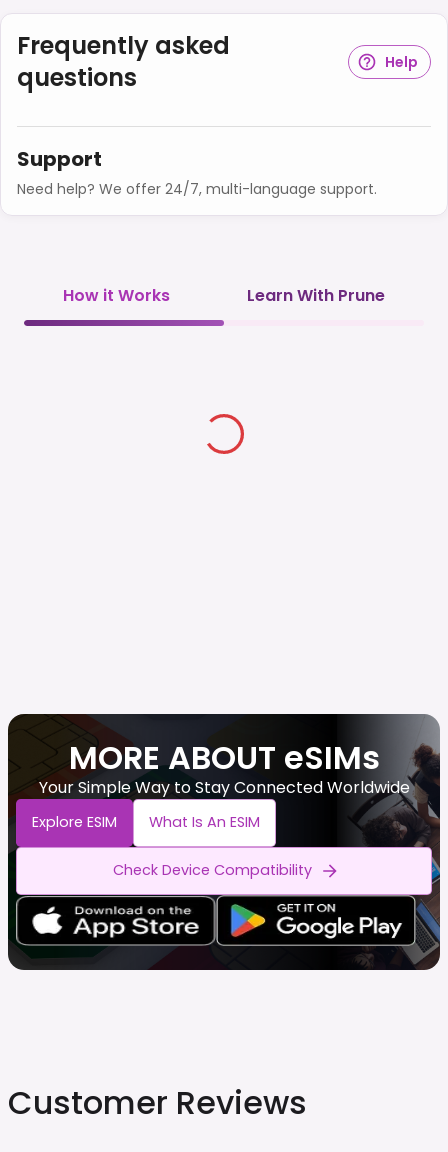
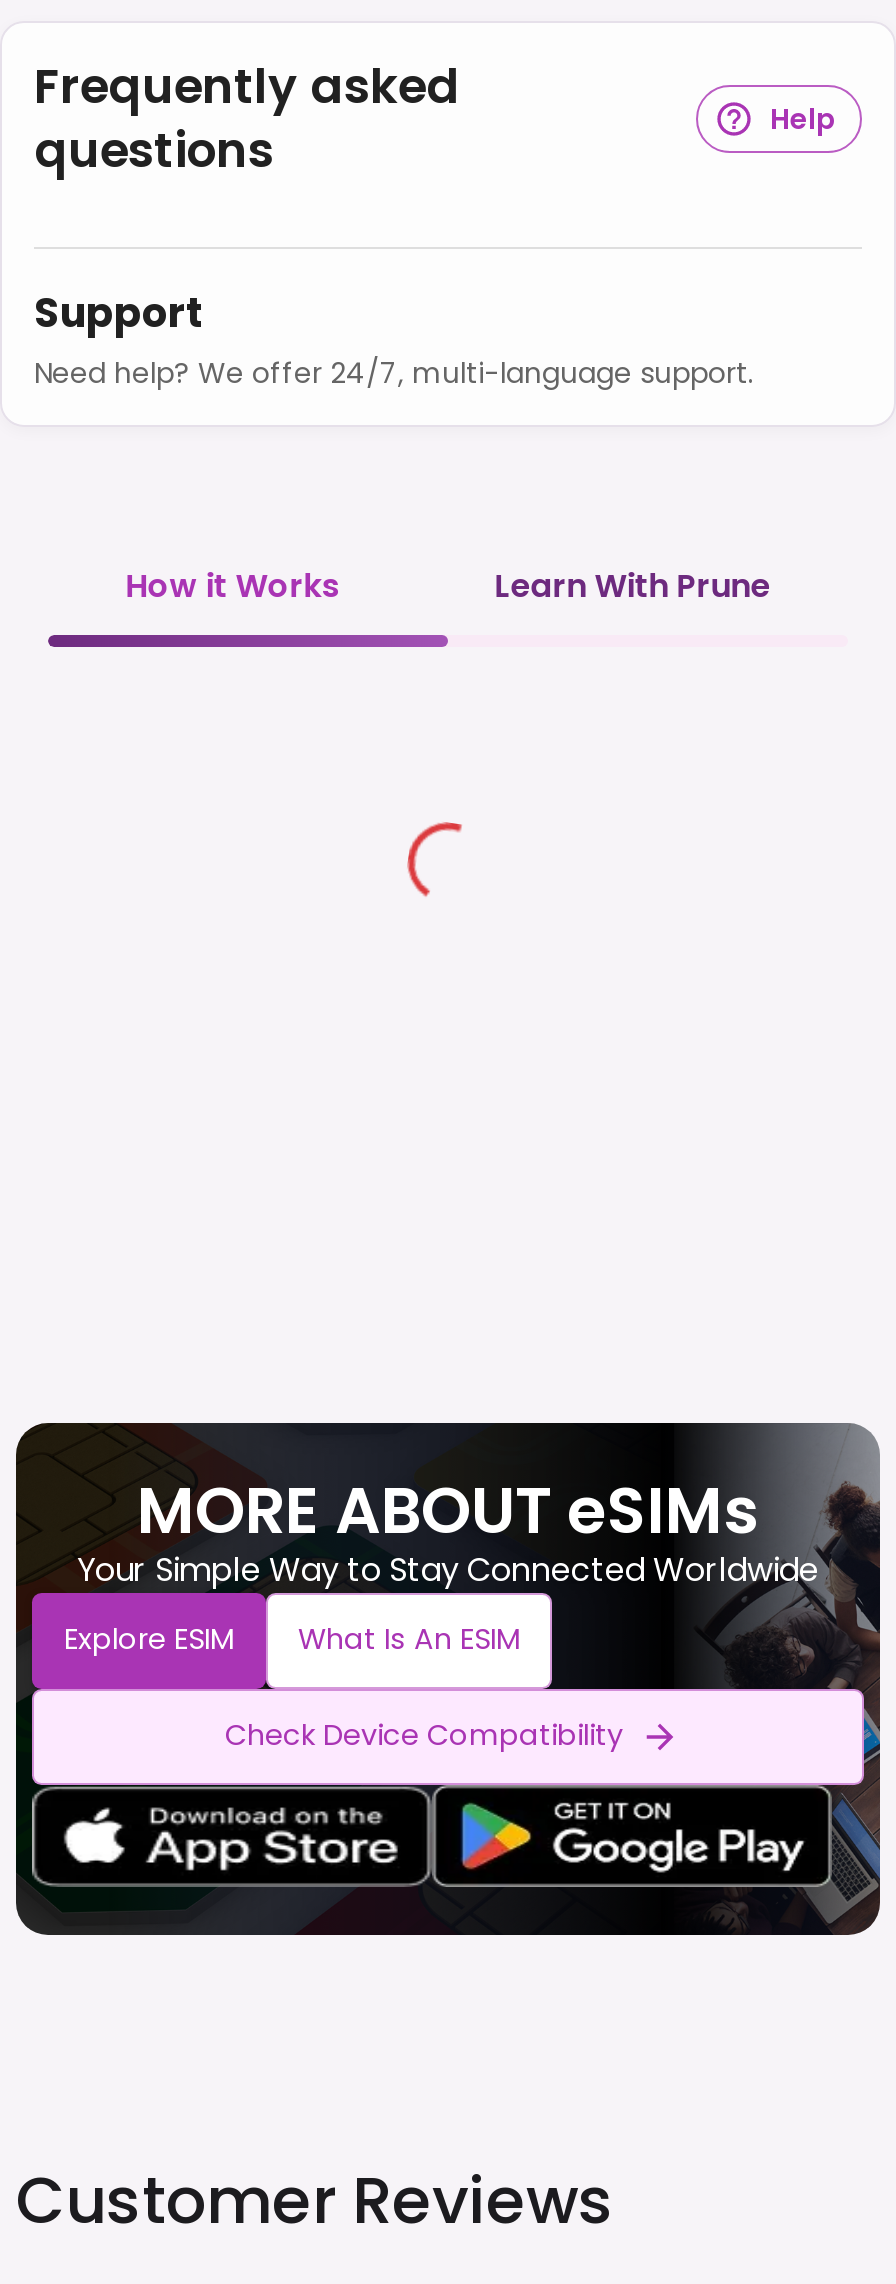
- [image]
+ [image]
